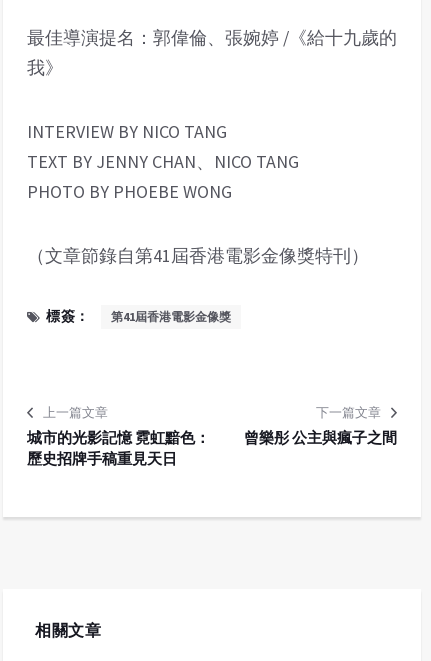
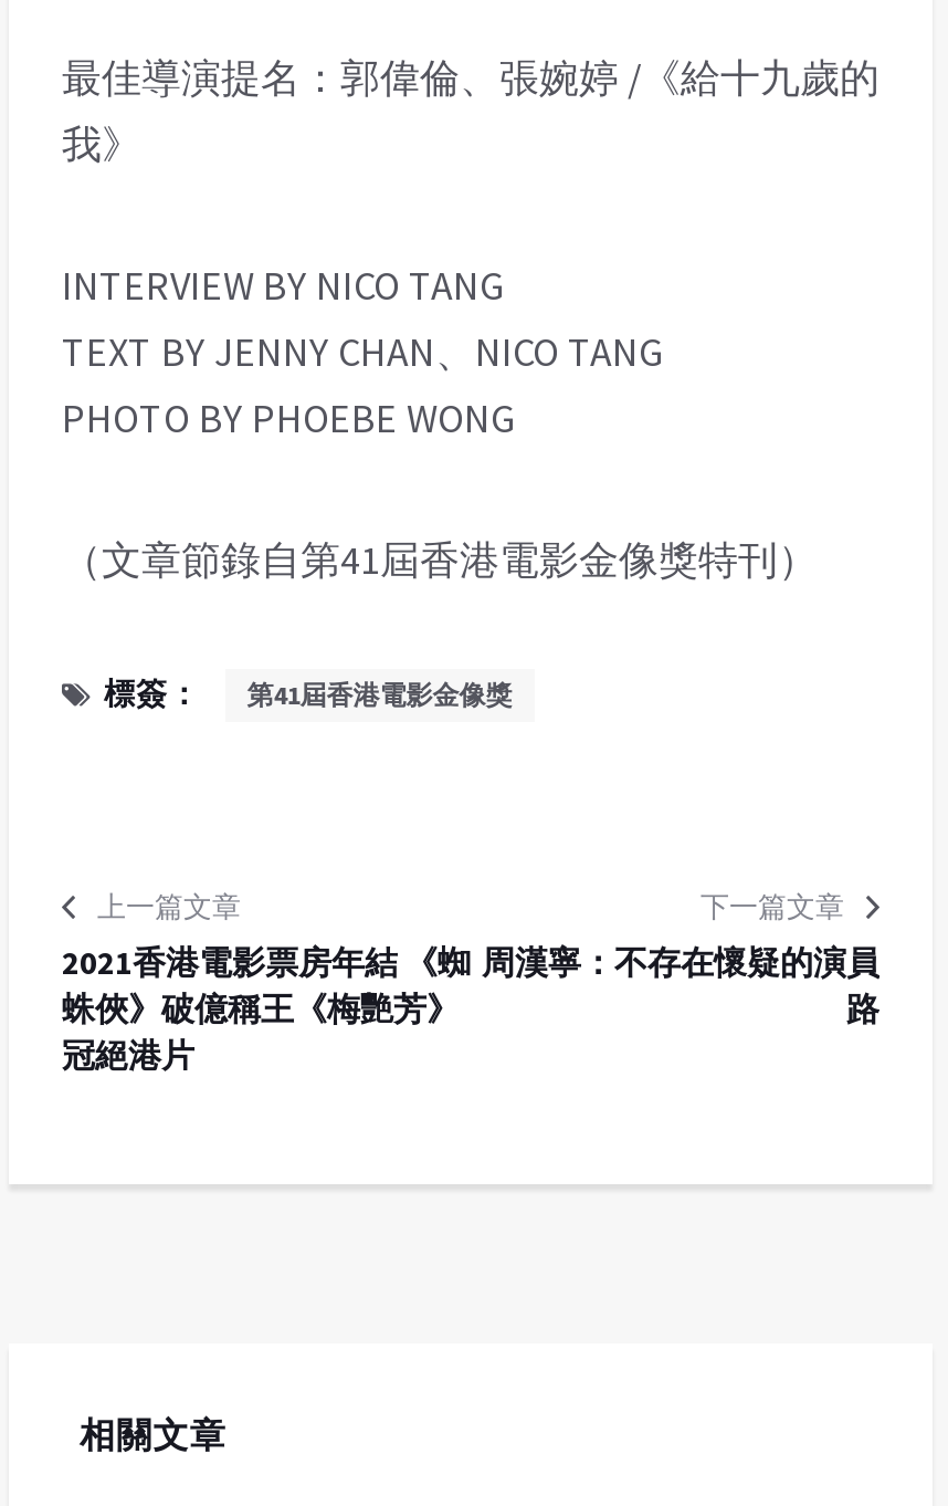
- 城市的光影記憶 霓虹黯色：
- 歷史招牌手稿重見天日
+ 2021香港電影票房年結 《蜘
+ 蛛俠》破億稱王《梅艷芳》
+ 冠絕港片

- 曾樂彤 公主與瘋子之間
+ 周漢寧：不存在懷疑的演員
+ 路
